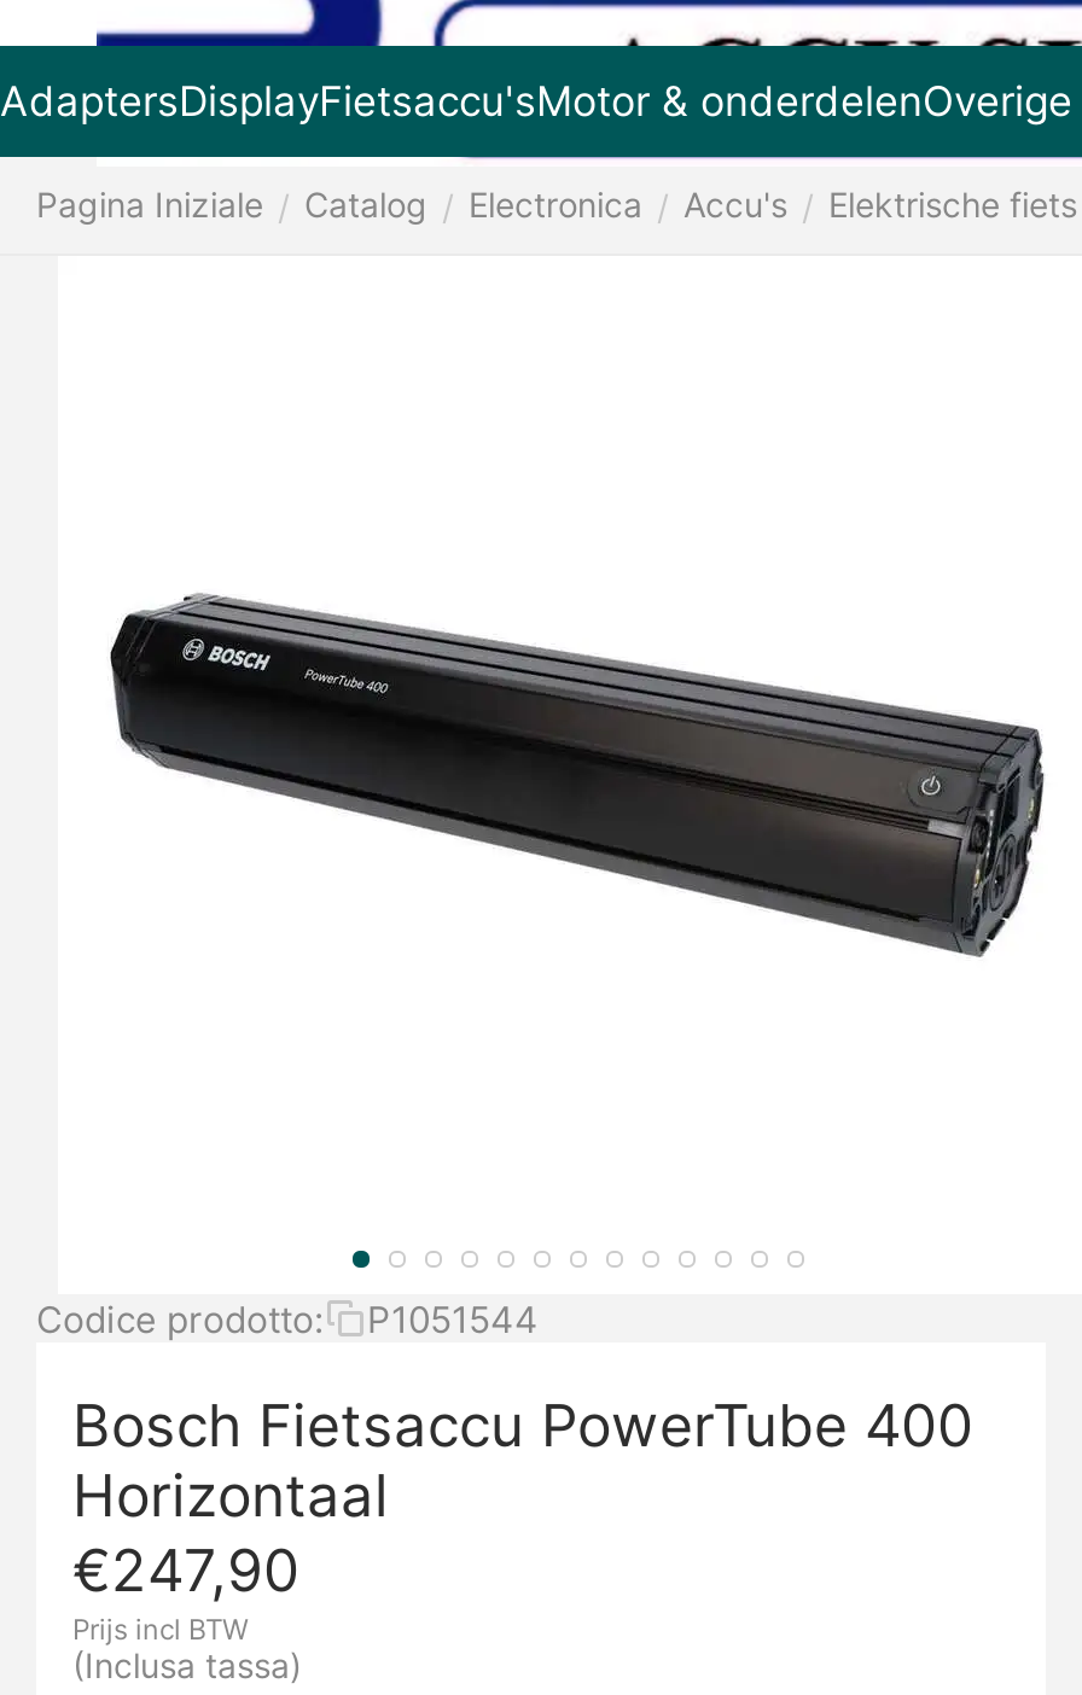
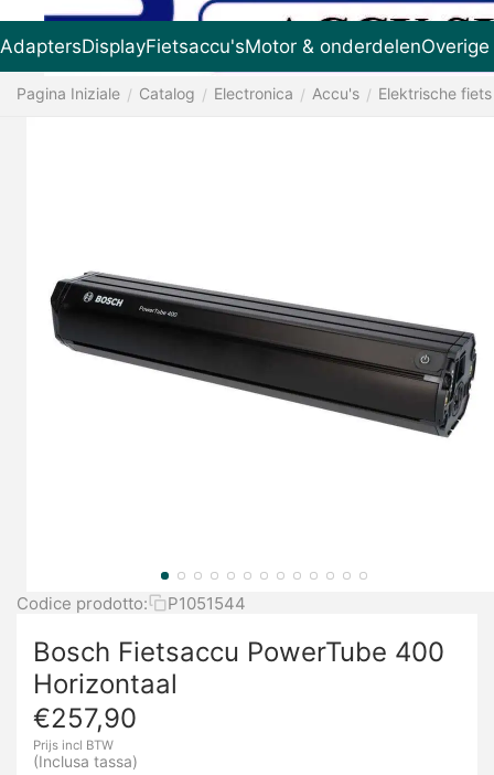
- €247,90
+ €257,90
